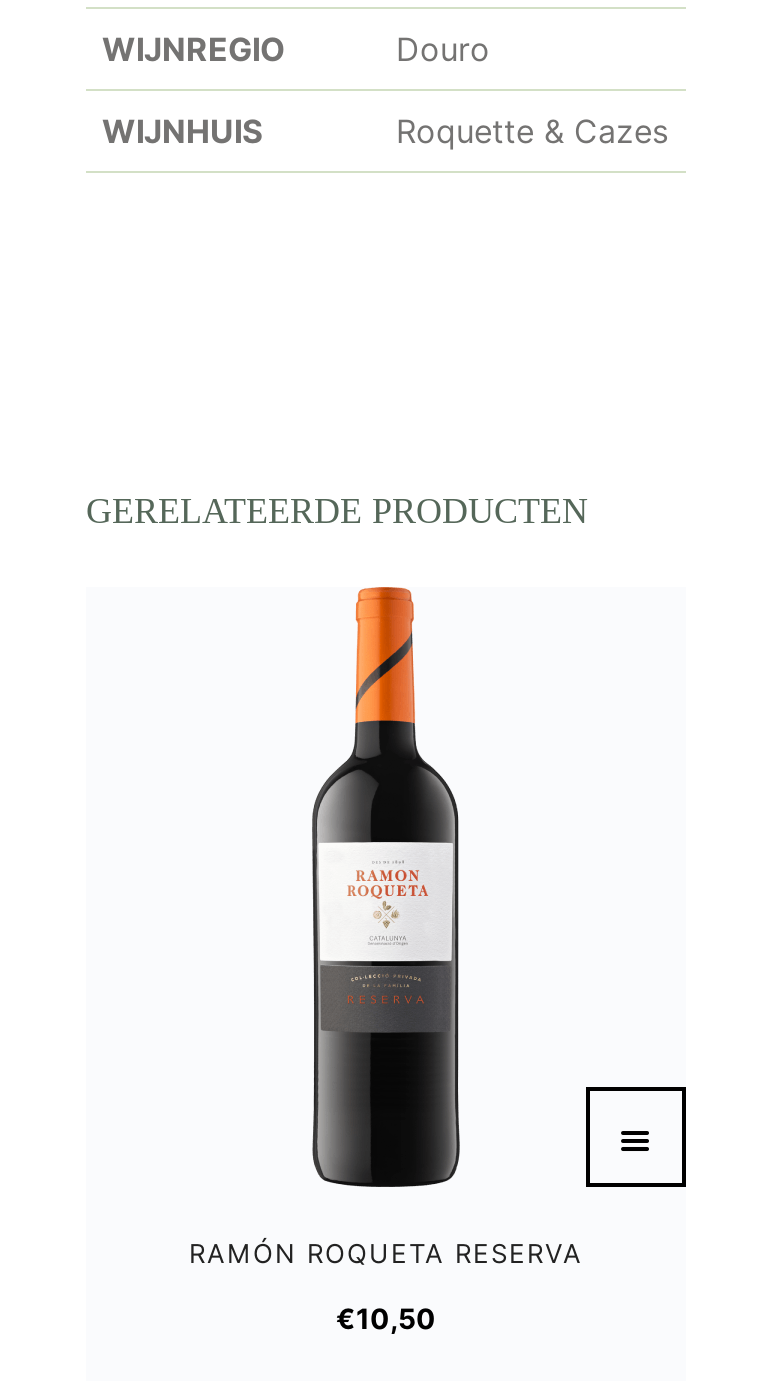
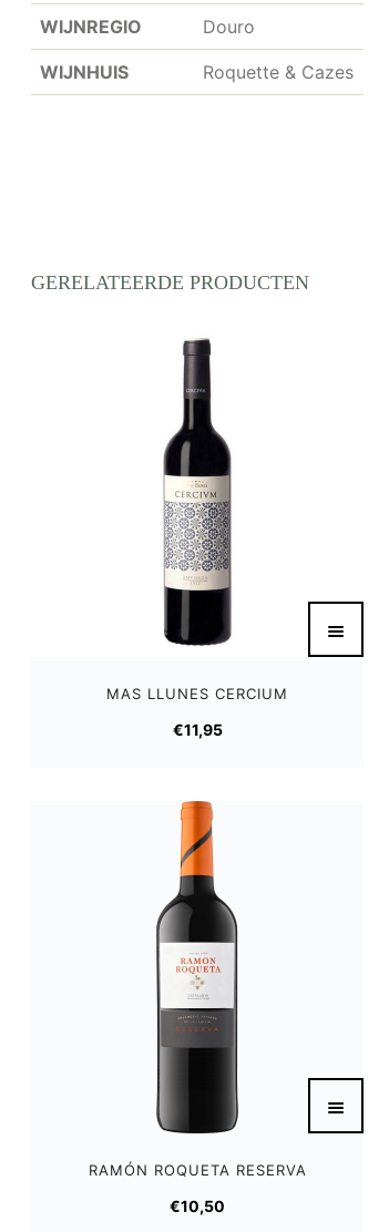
+ [image]
+ MAS LLUNES CERCIUM
+ €11,95
